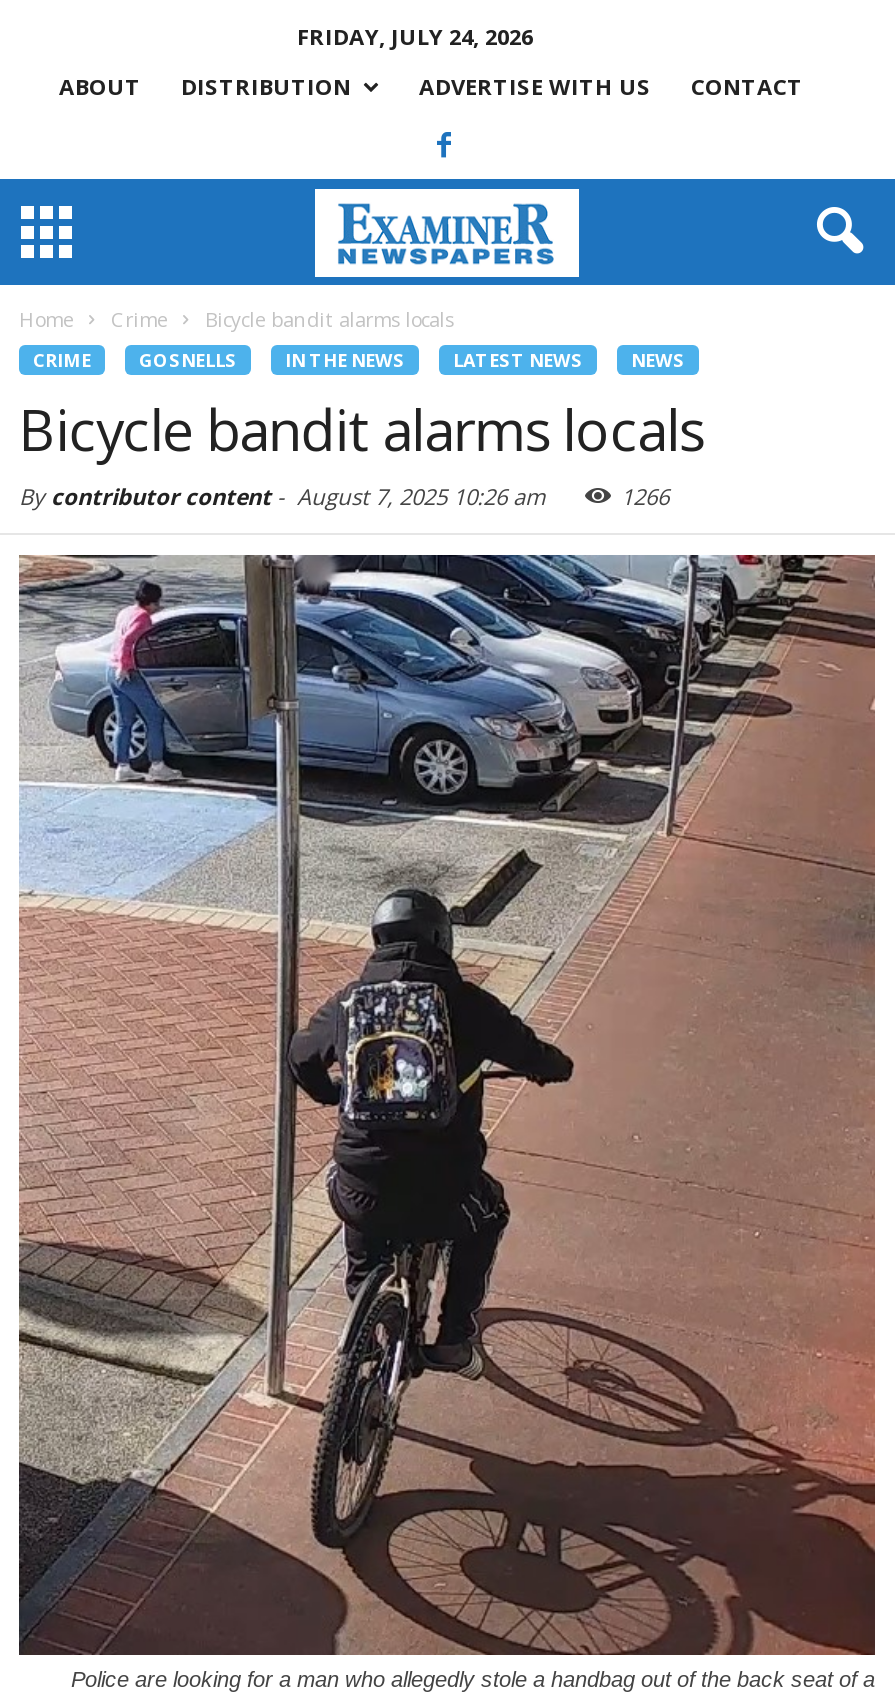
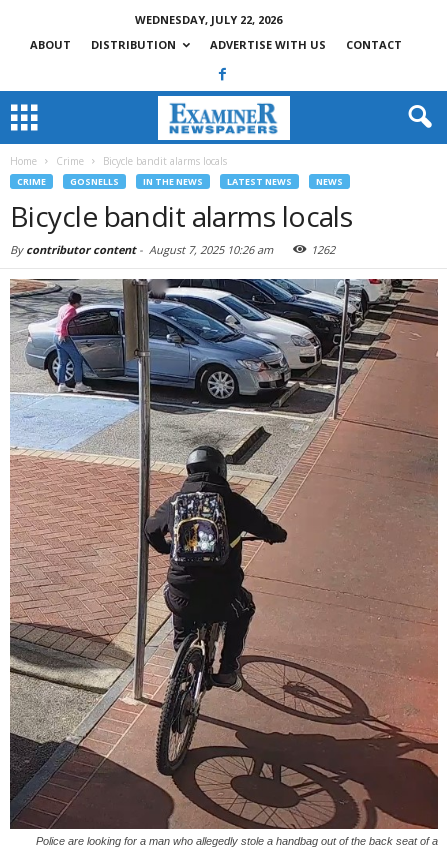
- FRIDAY, JULY 24, 2026
+ WEDNESDAY, JULY 22, 2026

- 1266
+ 1262
